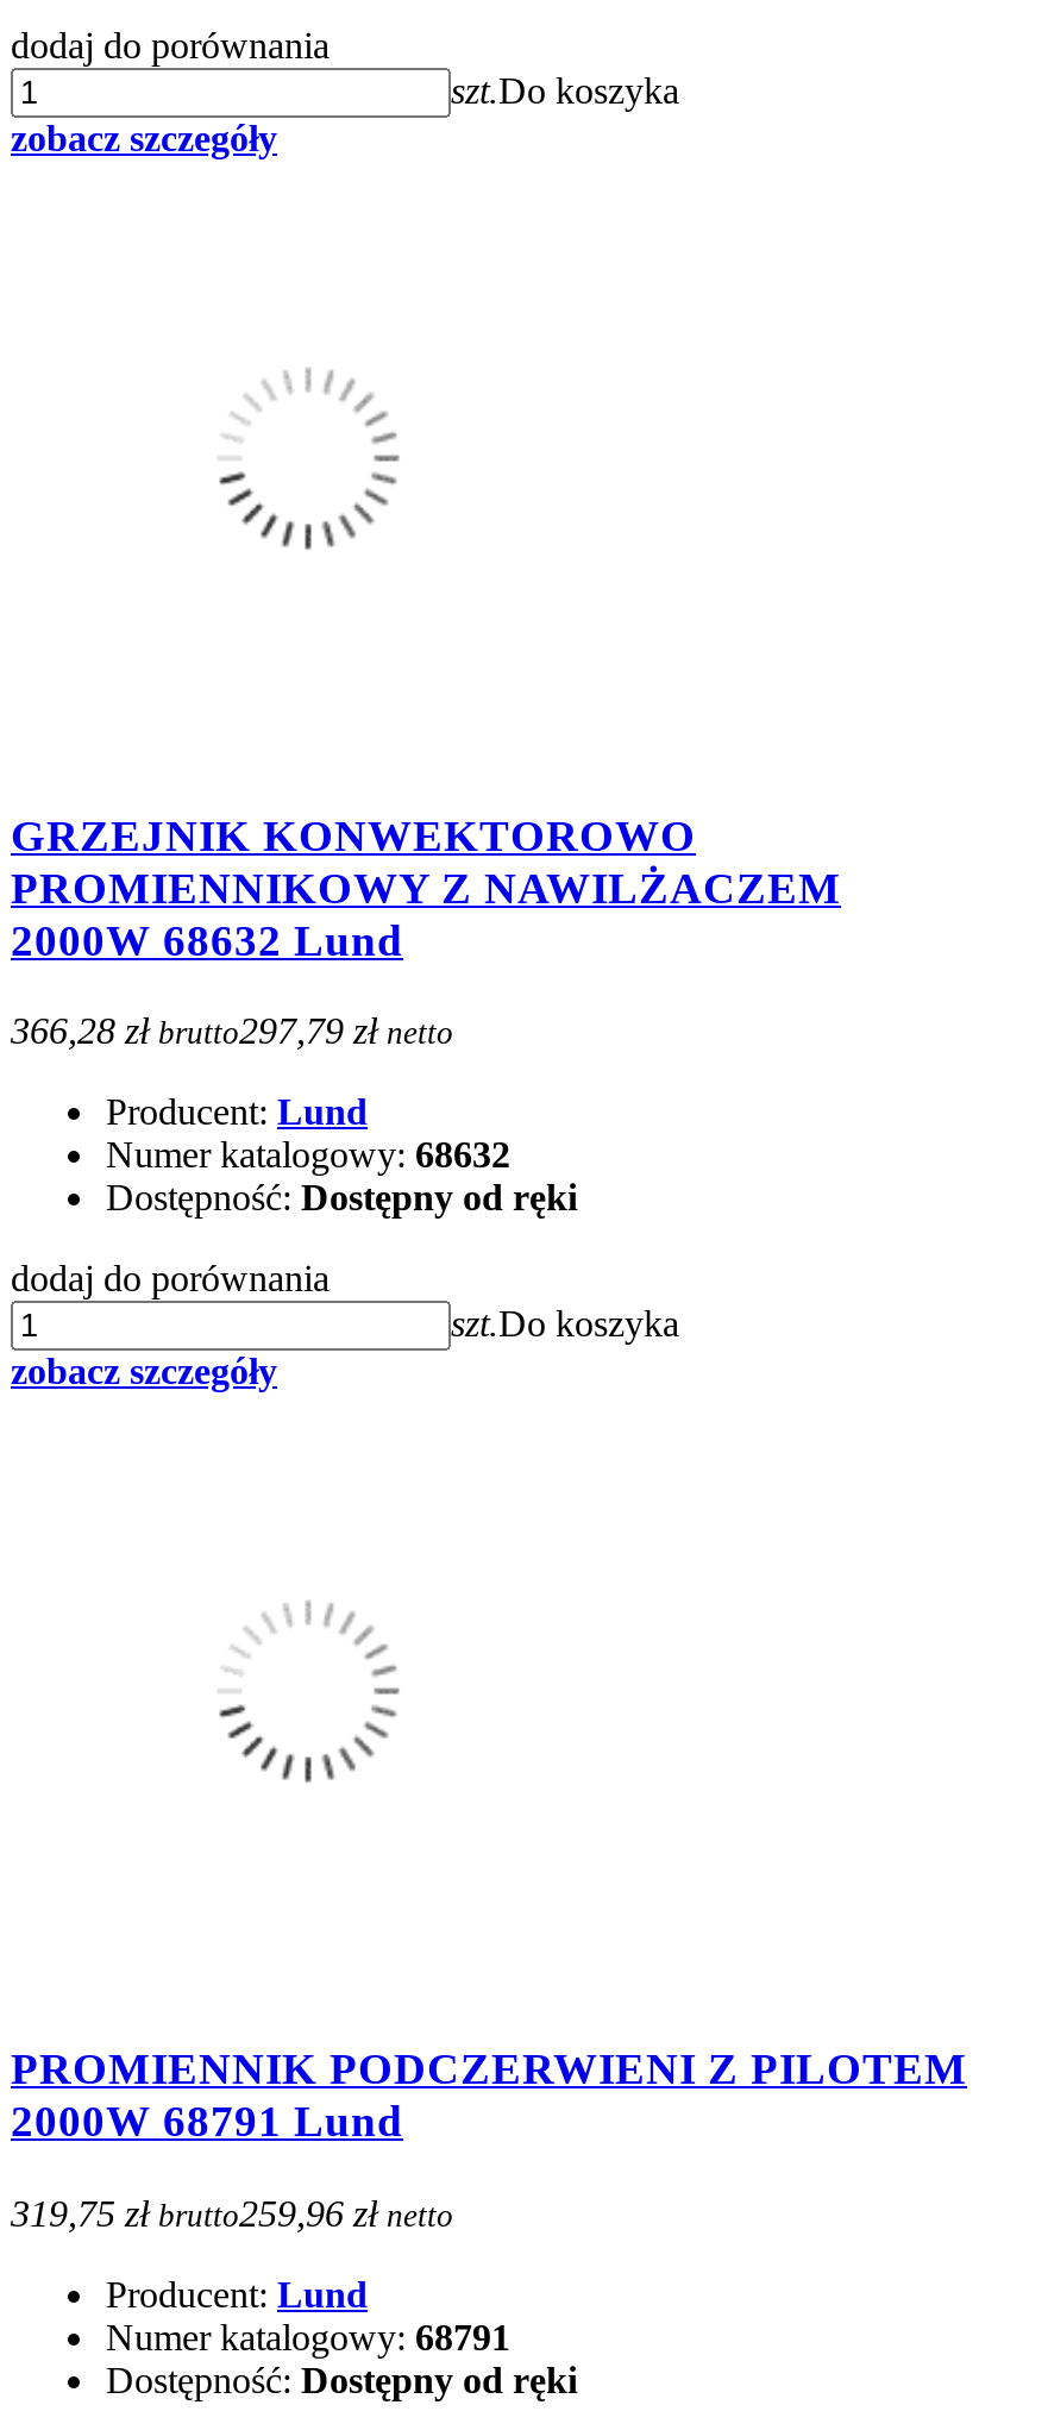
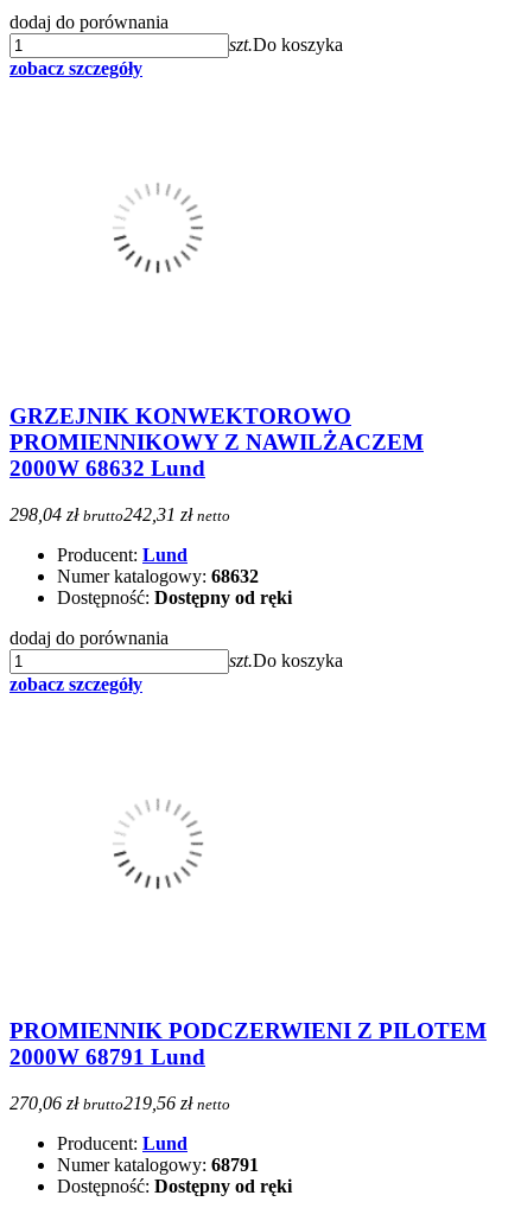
- 366,28 zł brutto297,79 zł netto
+ 298,04 zł brutto242,31 zł netto

- 319,75 zł brutto259,96 zł netto
+ 270,06 zł brutto219,56 zł netto
